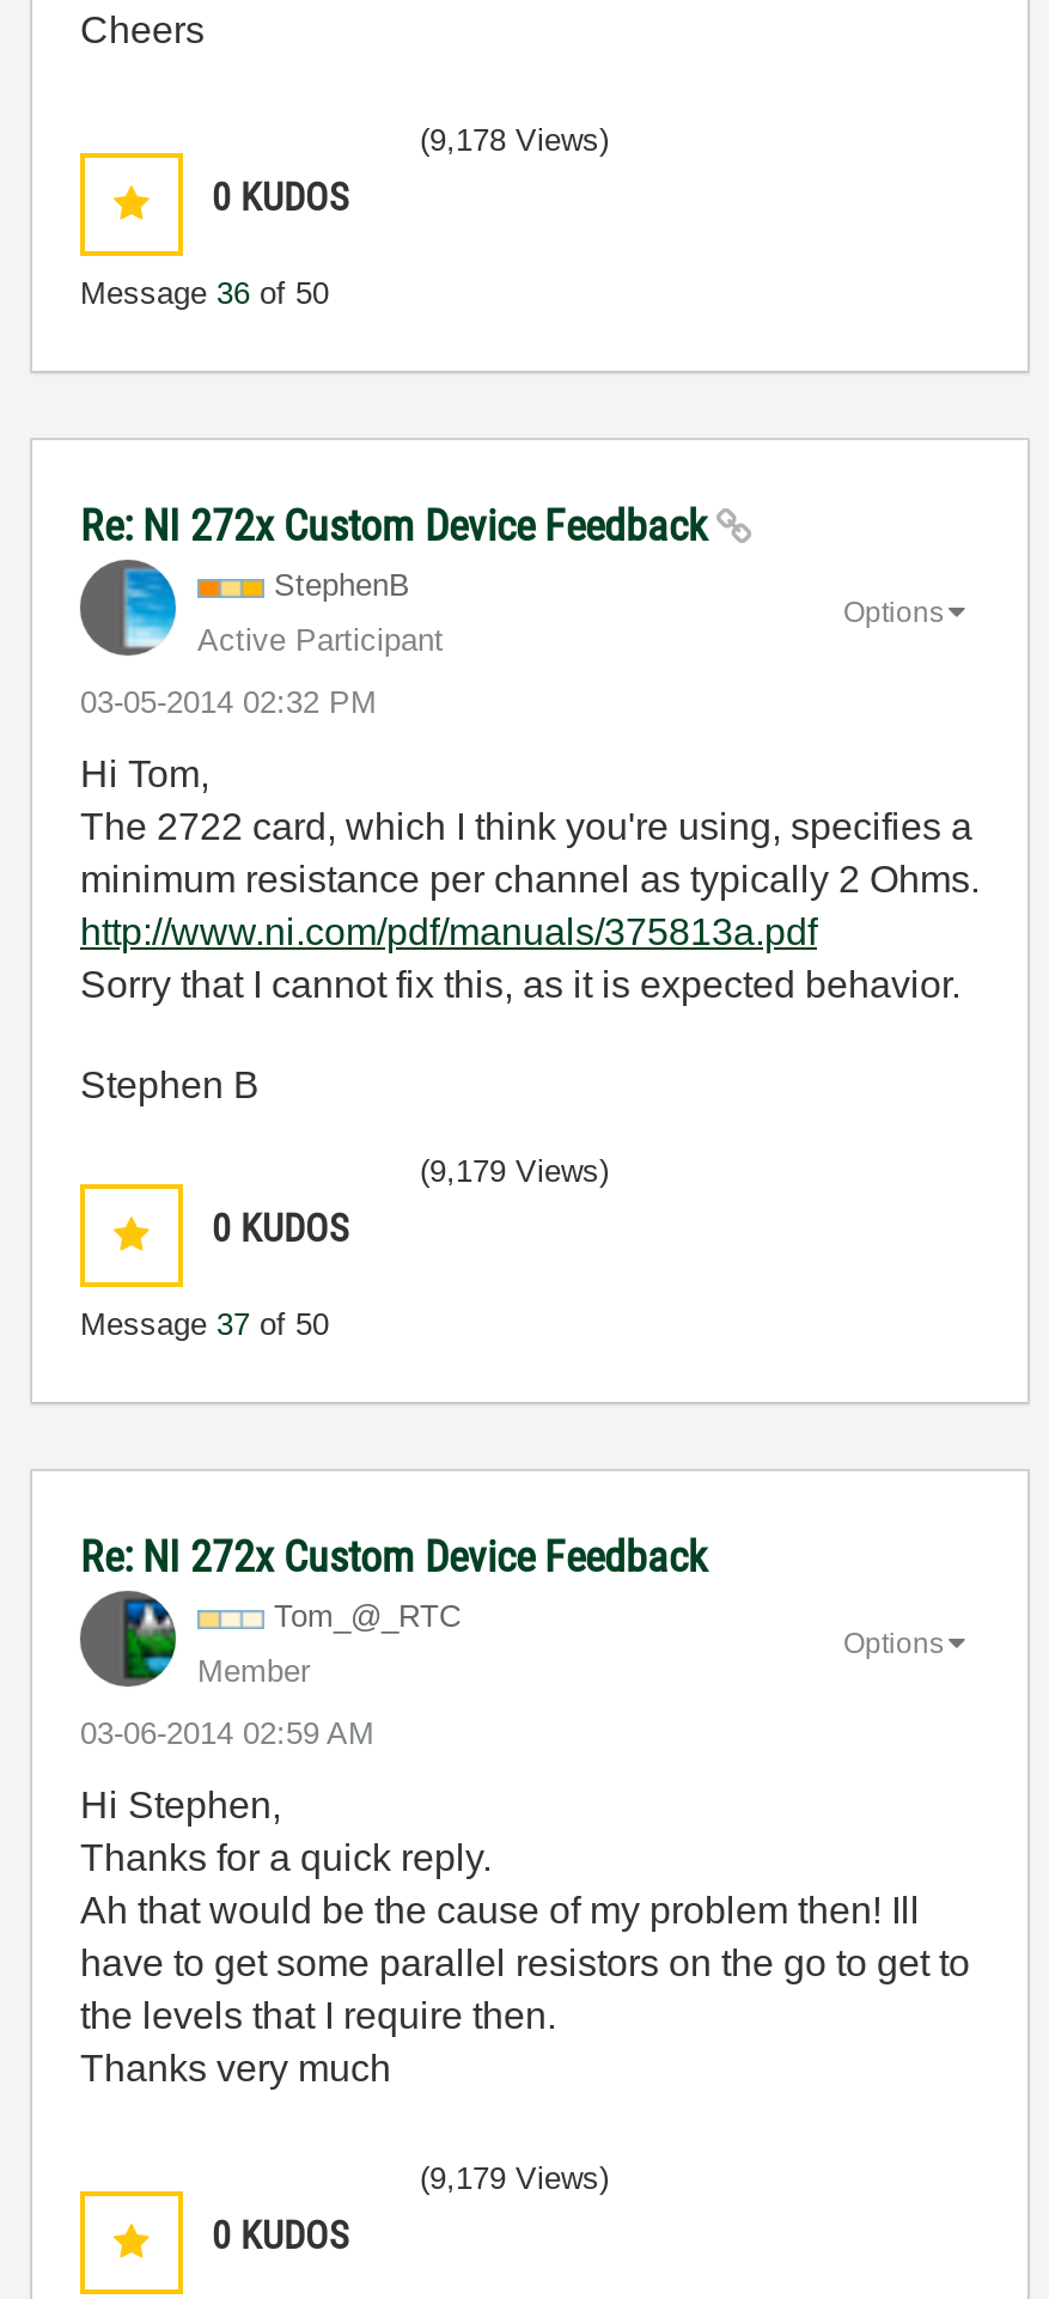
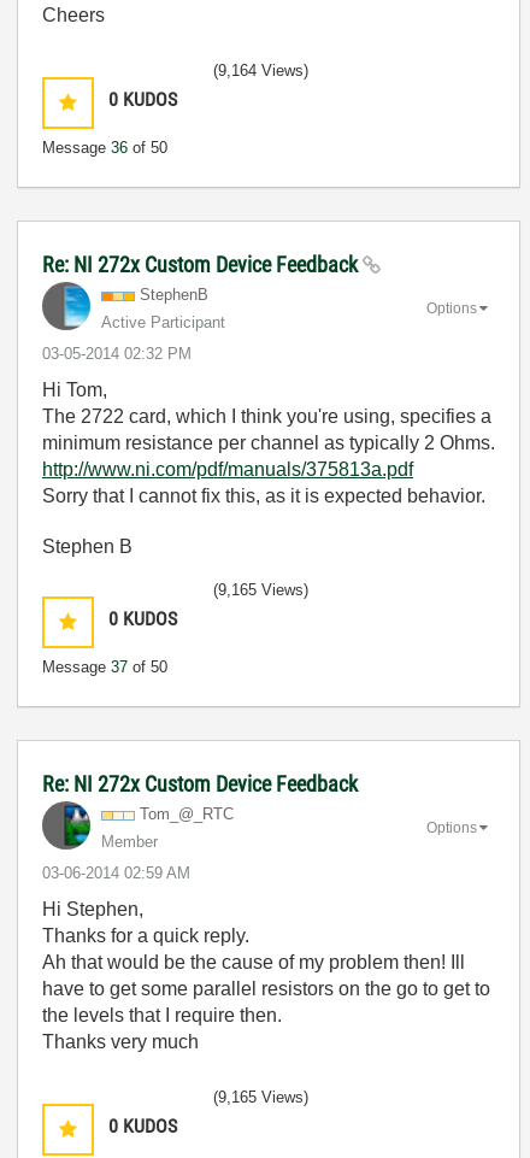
- (9,178 Views)
+ (9,164 Views)

- (9,179 Views)
+ (9,165 Views)

- (9,179 Views)
+ (9,165 Views)
